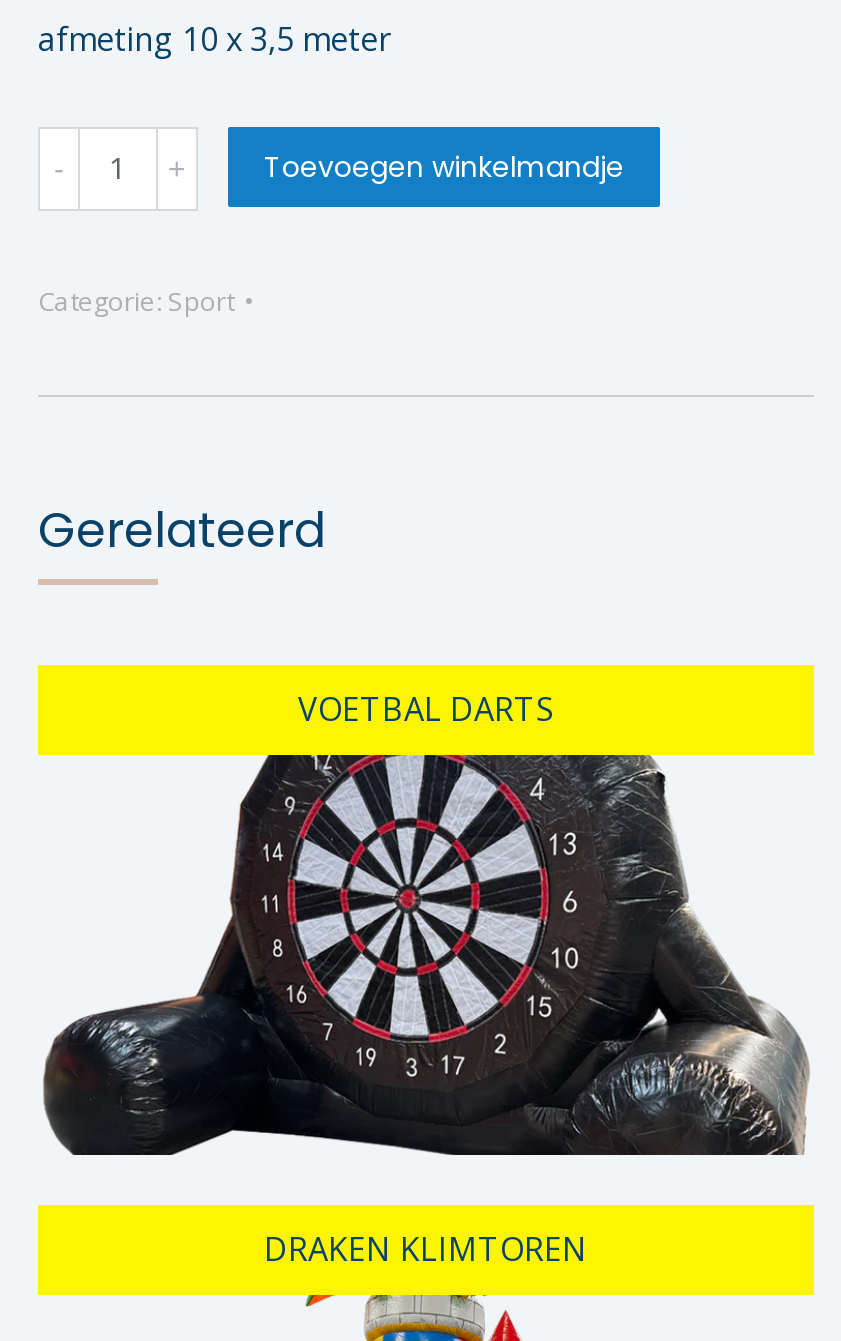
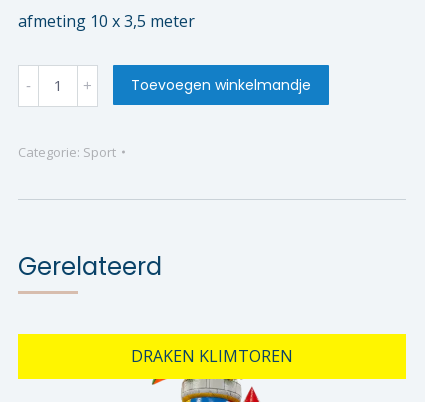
- VOETBAL DARTS

- [image]
